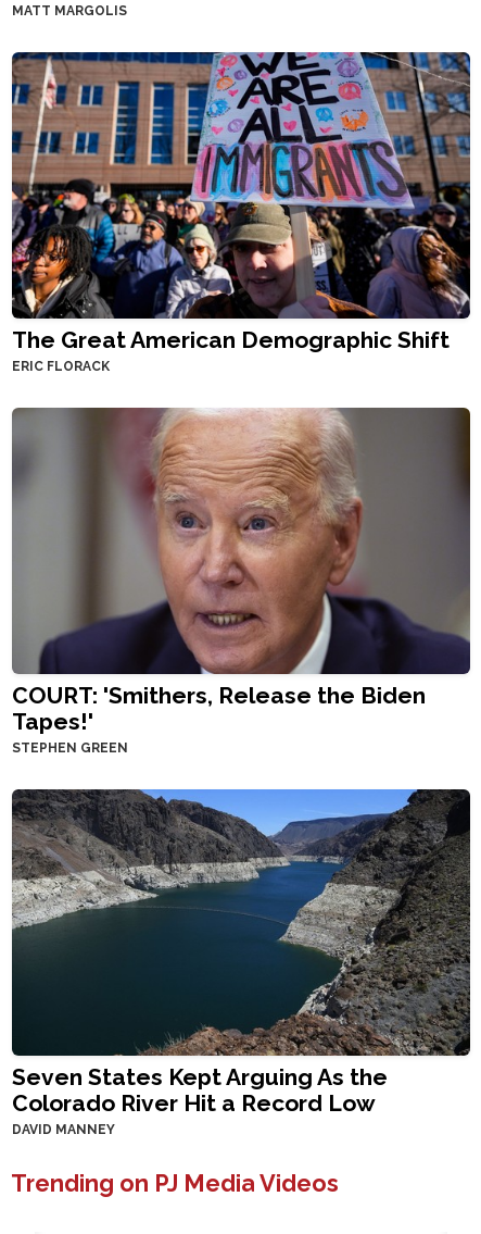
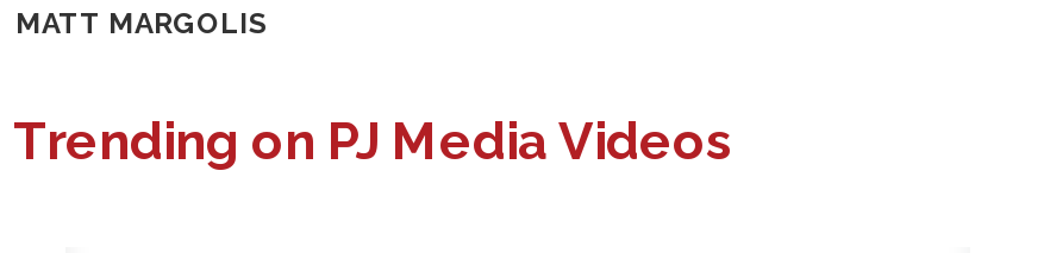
- [image]
- The Great American Demographic Shift
- ERIC FLORACK

- [image]
- COURT: 'Smithers, Release the Biden
- Tapes!'
- STEPHEN GREEN

- [image]
- Seven States Kept Arguing As the
- Colorado River Hit a Record Low
- DAVID MANNEY
